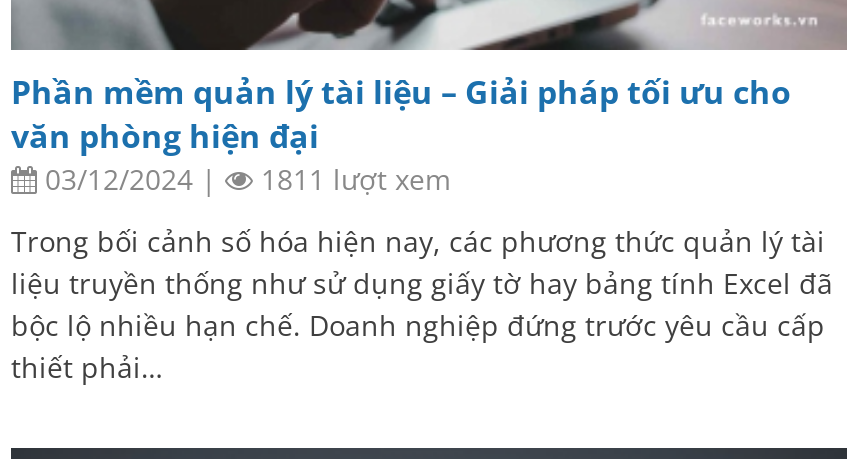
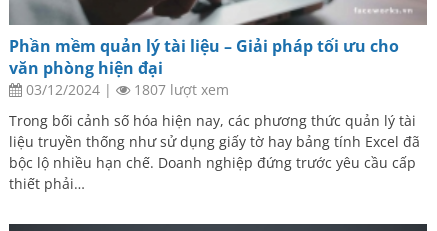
- 1811 lượt xem
+ 1807 lượt xem
